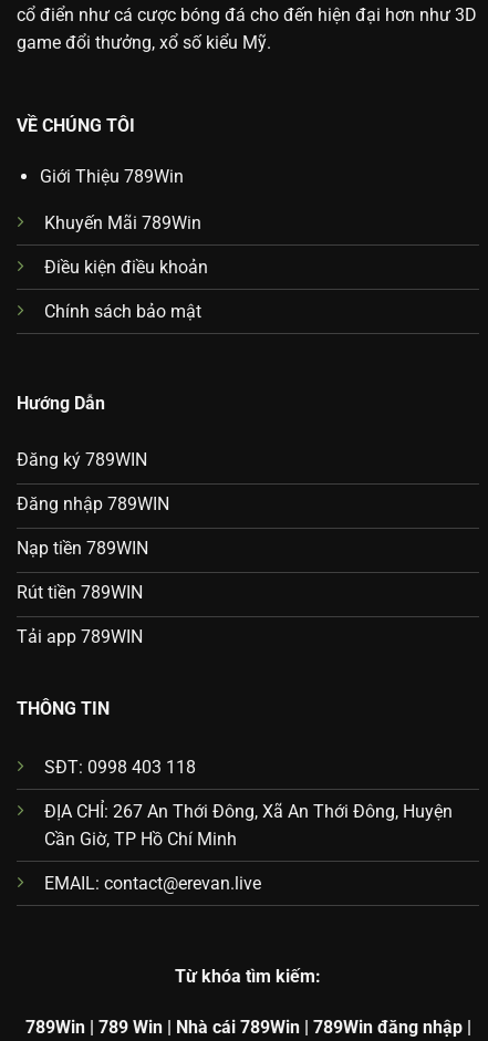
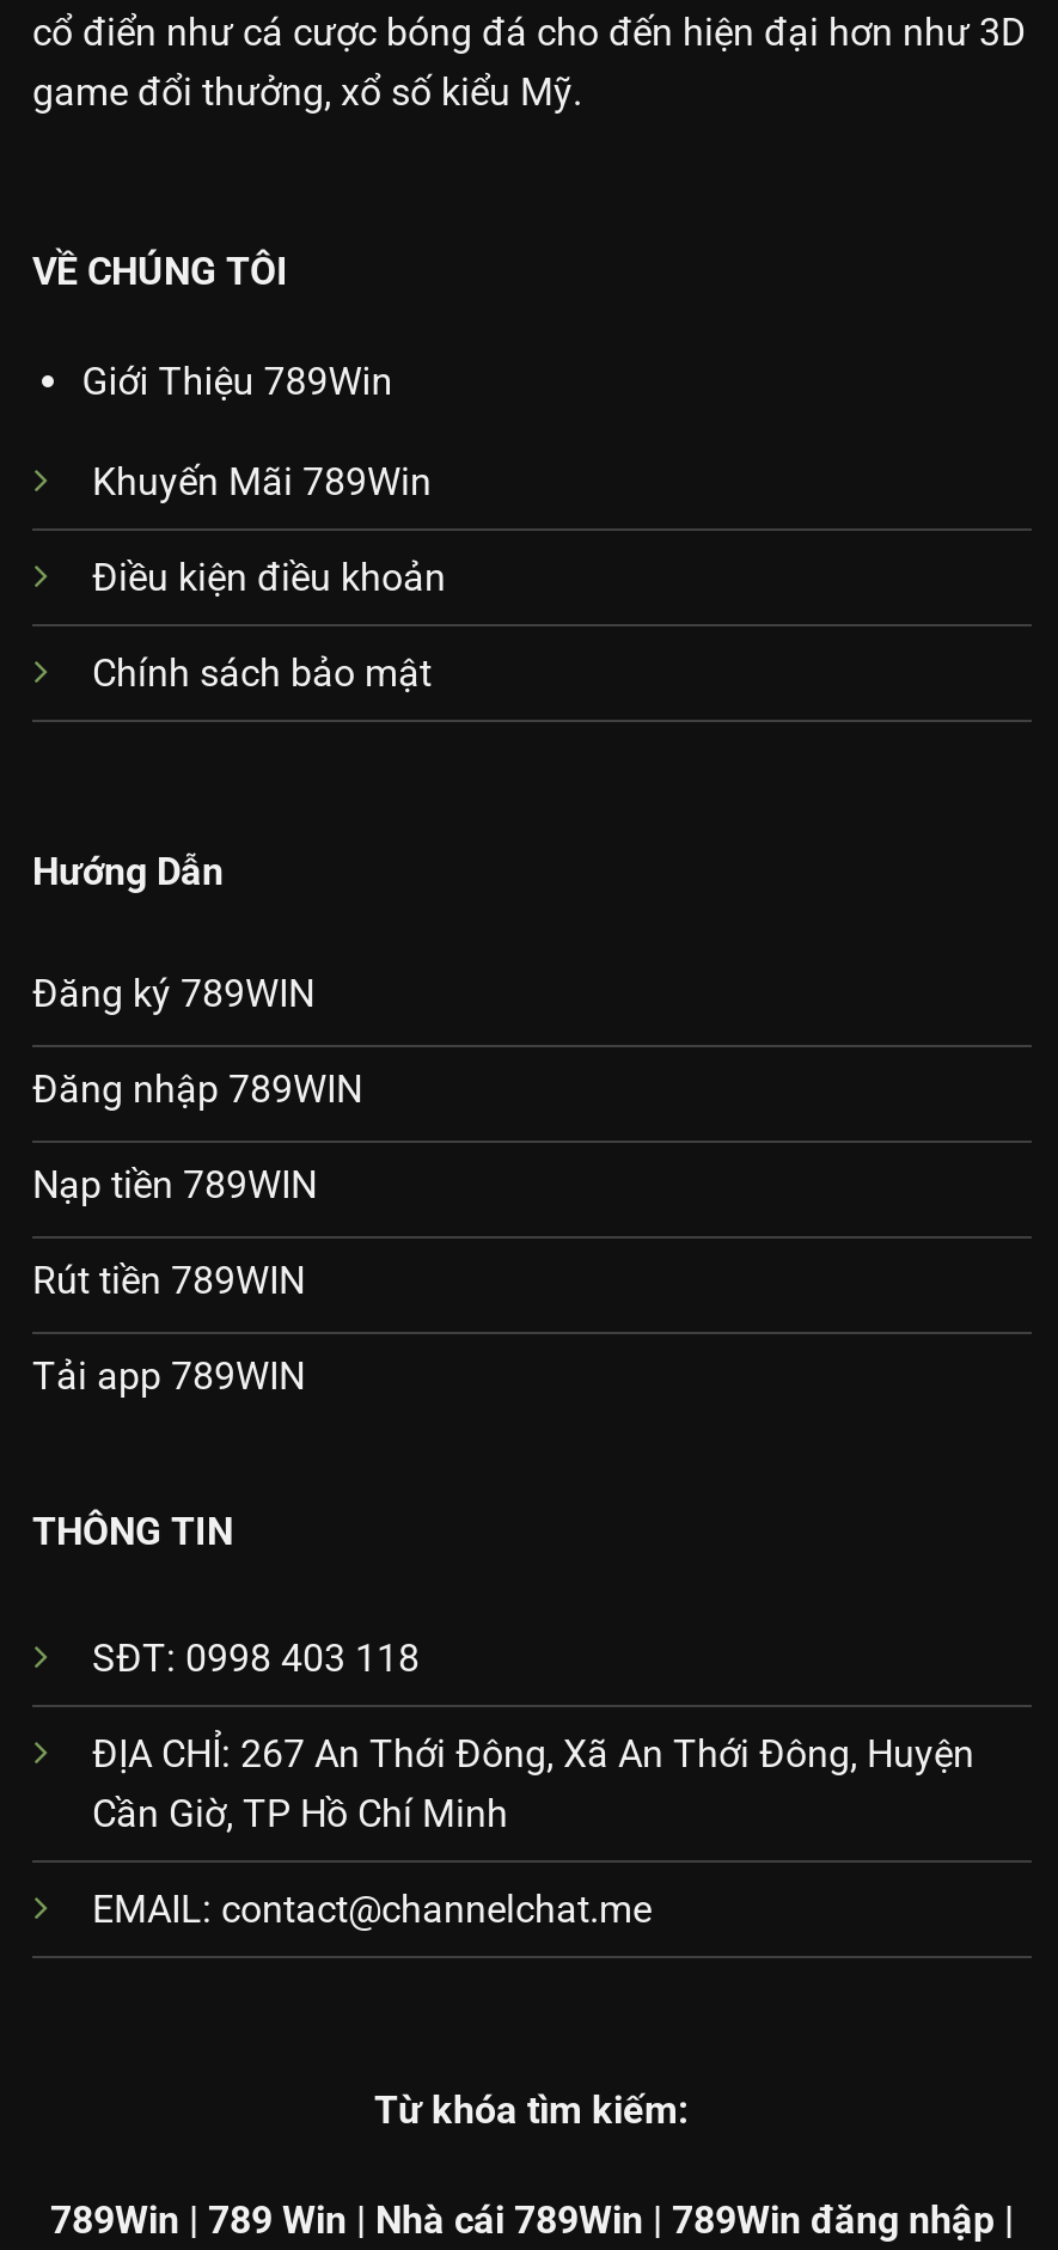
- EMAIL: contact@erevan.live
+ EMAIL: contact@channelchat.me
